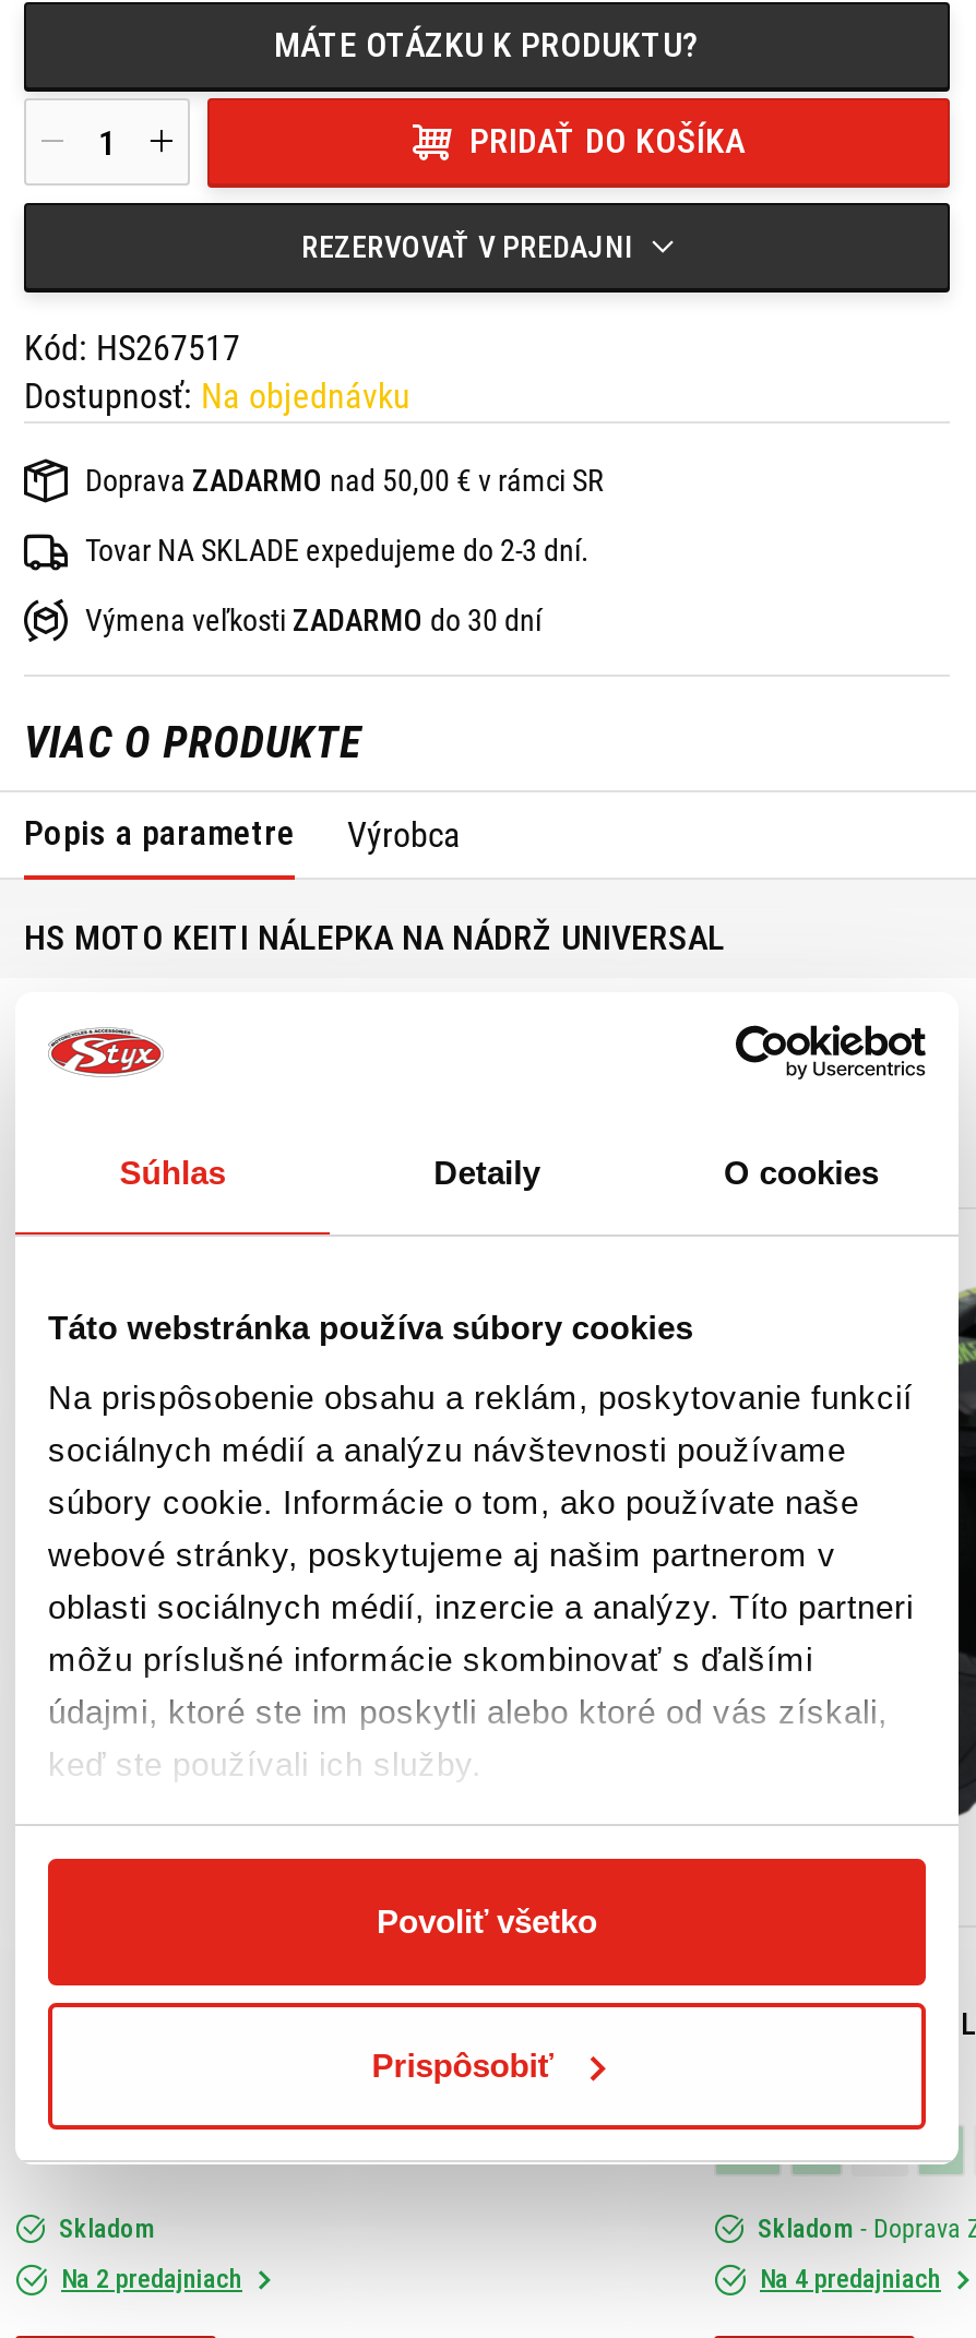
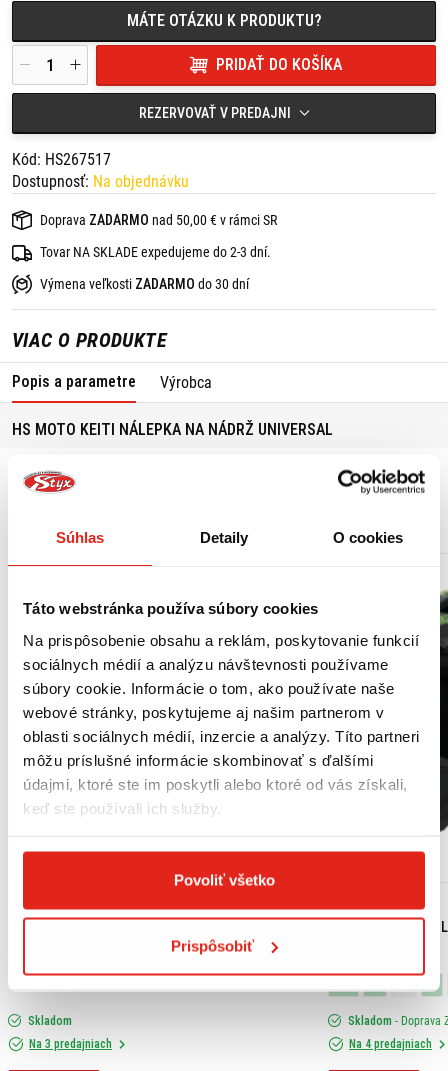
- Na 2 predajniach
+ Na 3 predajniach
